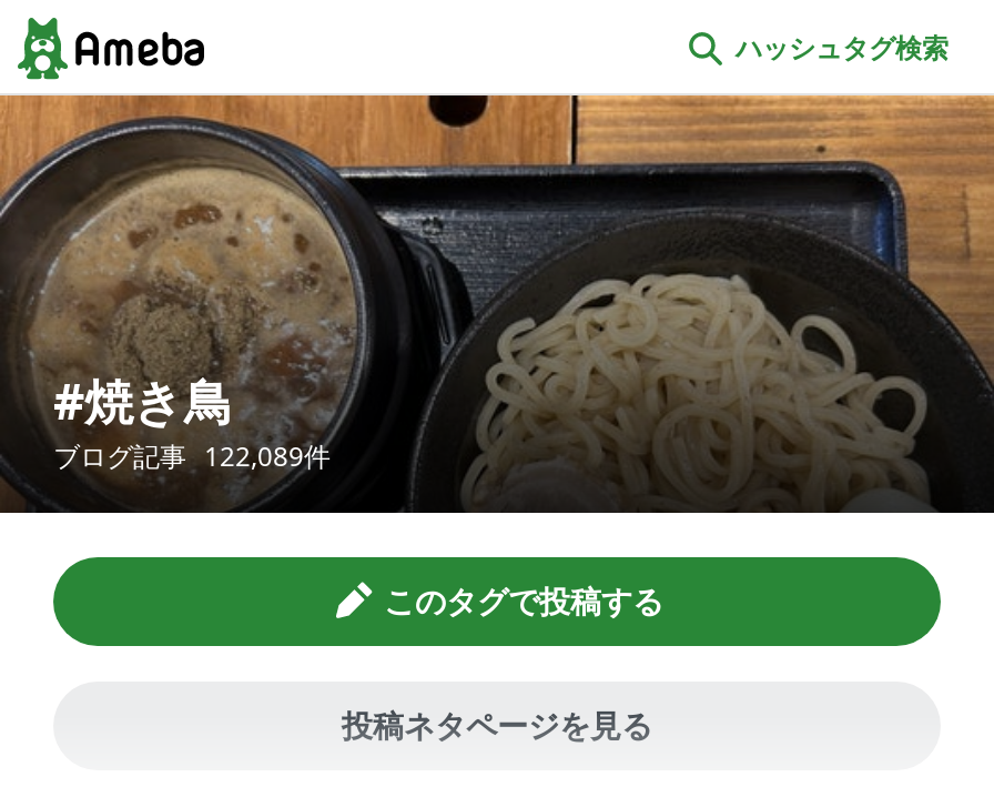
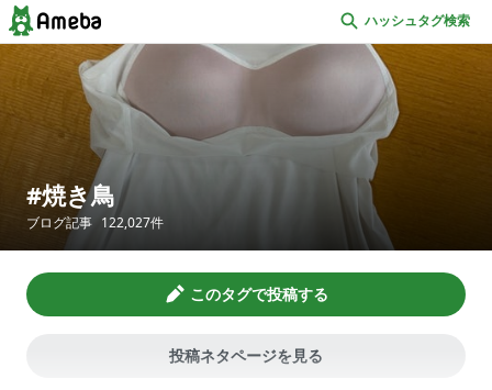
- [image]
- ブログ記事 122,089件
+ [image]
+ ブログ記事 122,027件
